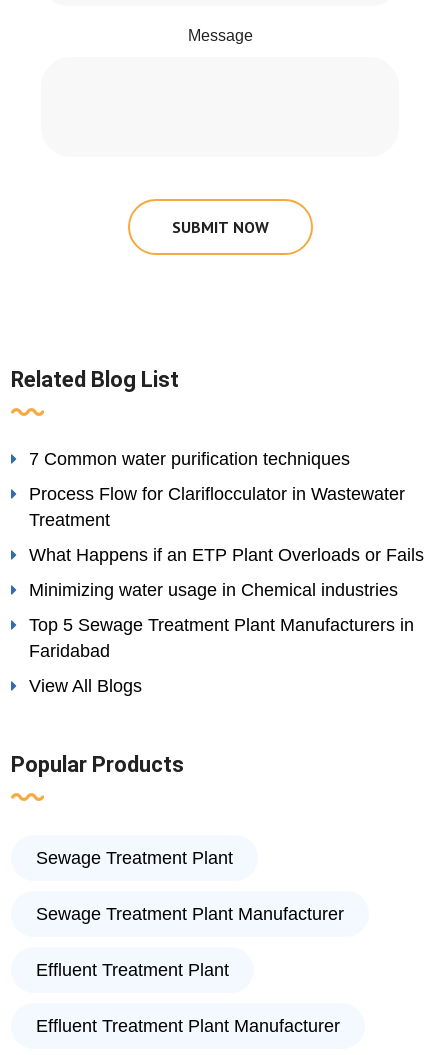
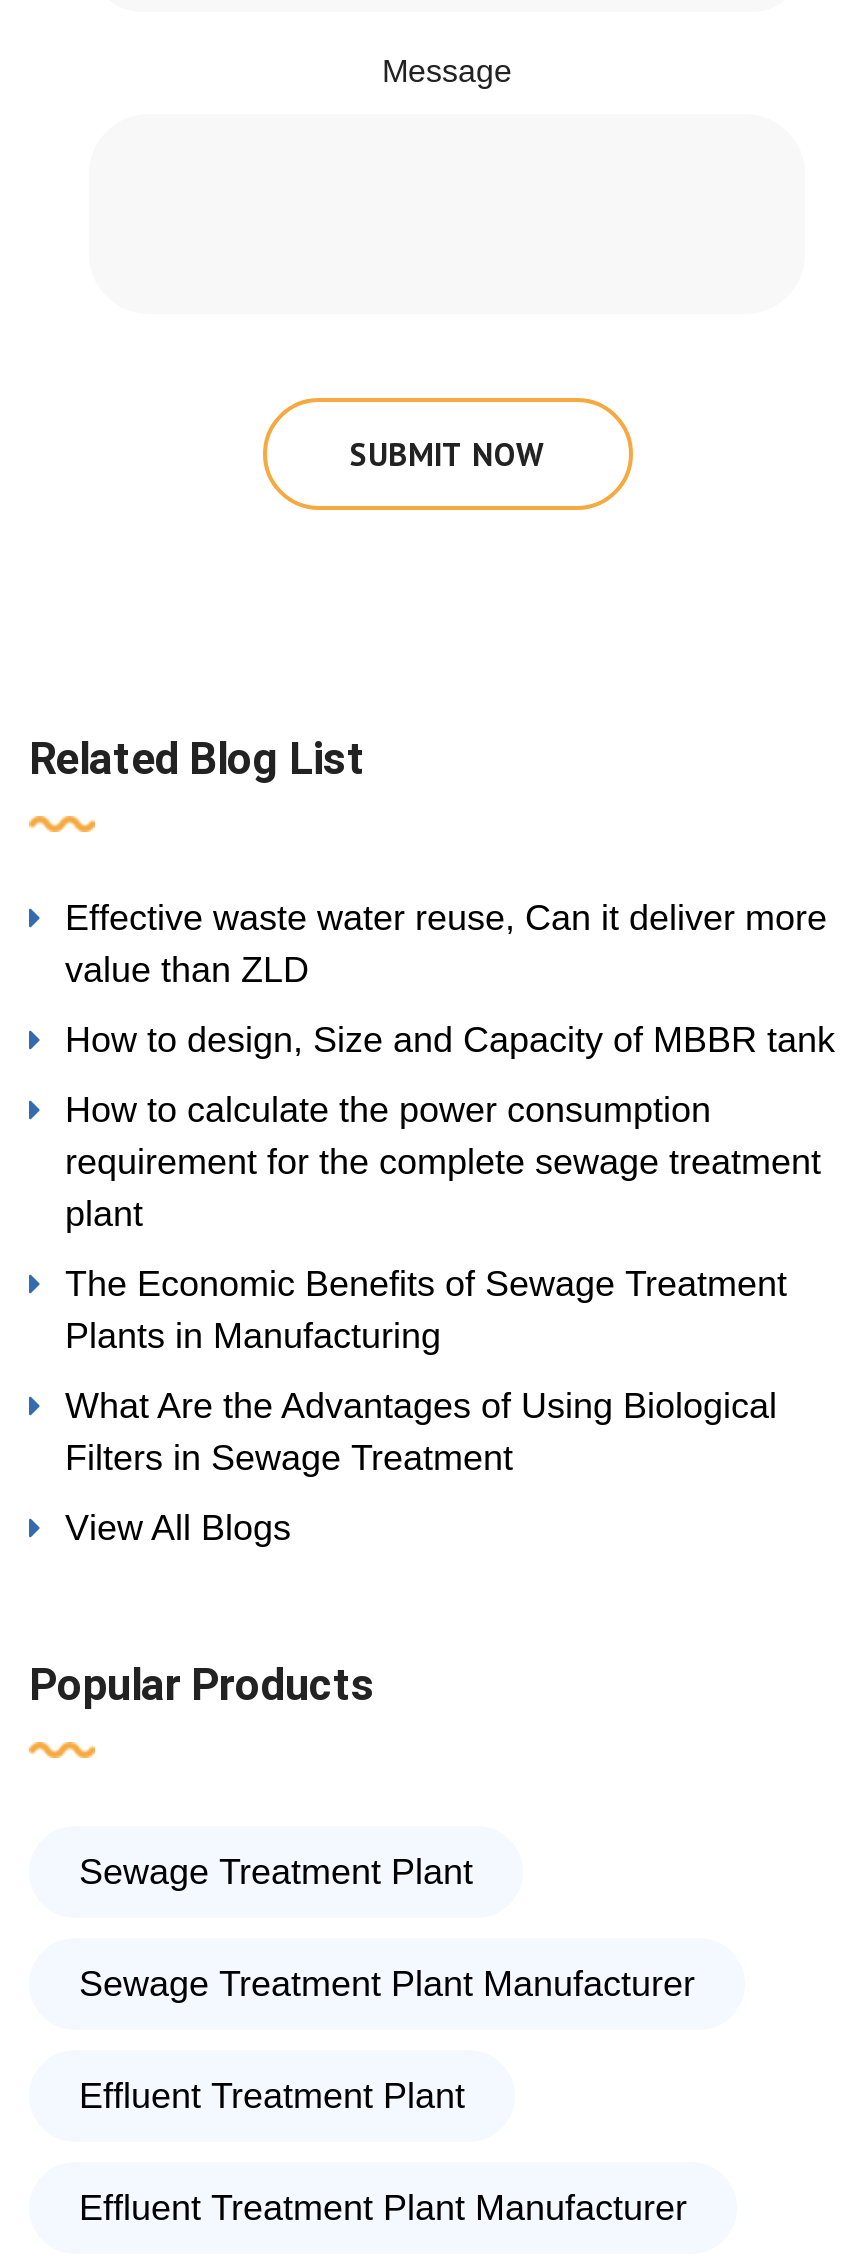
- 7 Common water purification techniques
+ Effective waste water reuse, Can it deliver more
+ value than ZLD

- Process Flow for Clariflocculator in Wastewater
- Treatment
+ How to design, Size and Capacity of MBBR tank

- What Happens if an ETP Plant Overloads or Fails
+ How to calculate the power consumption
+ requirement for the complete sewage treatment
+ plant

- Minimizing water usage in Chemical industries
+ The Economic Benefits of Sewage Treatment
+ Plants in Manufacturing

- Top 5 Sewage Treatment Plant Manufacturers in
- Faridabad
+ What Are the Advantages of Using Biological
+ Filters in Sewage Treatment
